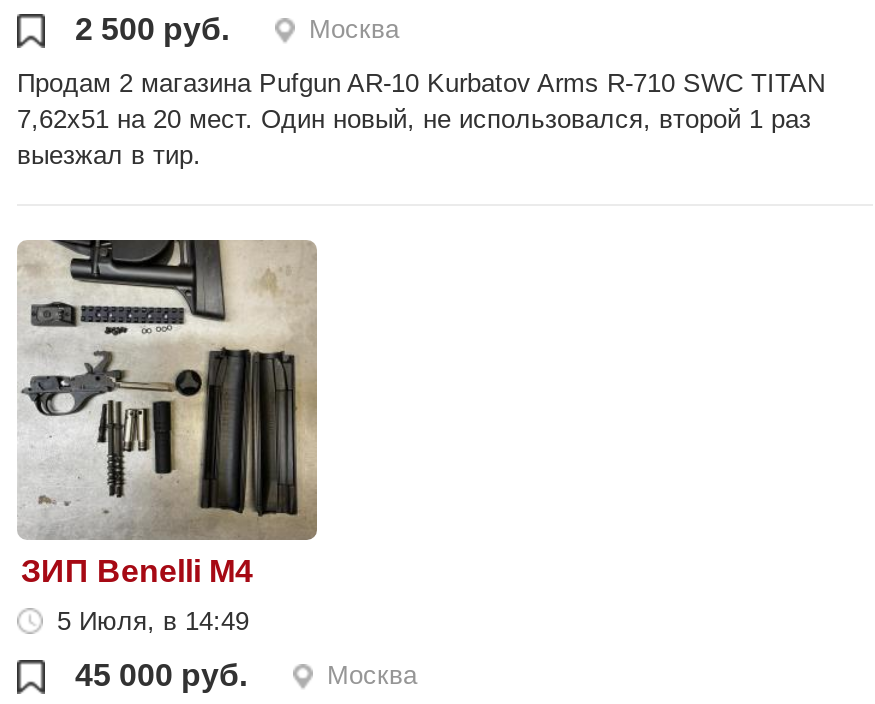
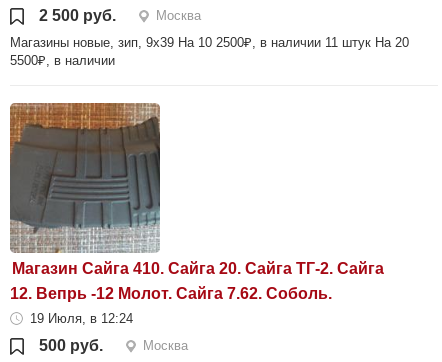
- Продам 2 магазина Pufgun AR-10 Kurbatov Arms R-710 SWC TITAN
- 7,62x51 на 20 мест. Один новый, не использовался, второй 1 раз
- выезжал в тир.
+ Магазины новые, зип, 9х39 На 10 2500₽, в наличии 11 штук На 20
+ 5500₽, в наличии

- [image]
- ЗИП Benelli M4
- 5 Июля, в 14:49
- 45 000 руб.
+ [image]
+ Магазин Сайга 410. Сайга 20. Сайга ТГ-2. Сайга
+ 12. Вепрь -12 Молот. Сайга 7.62. Соболь.
+ 19 Июля, в 12:24
+ 500 руб.
